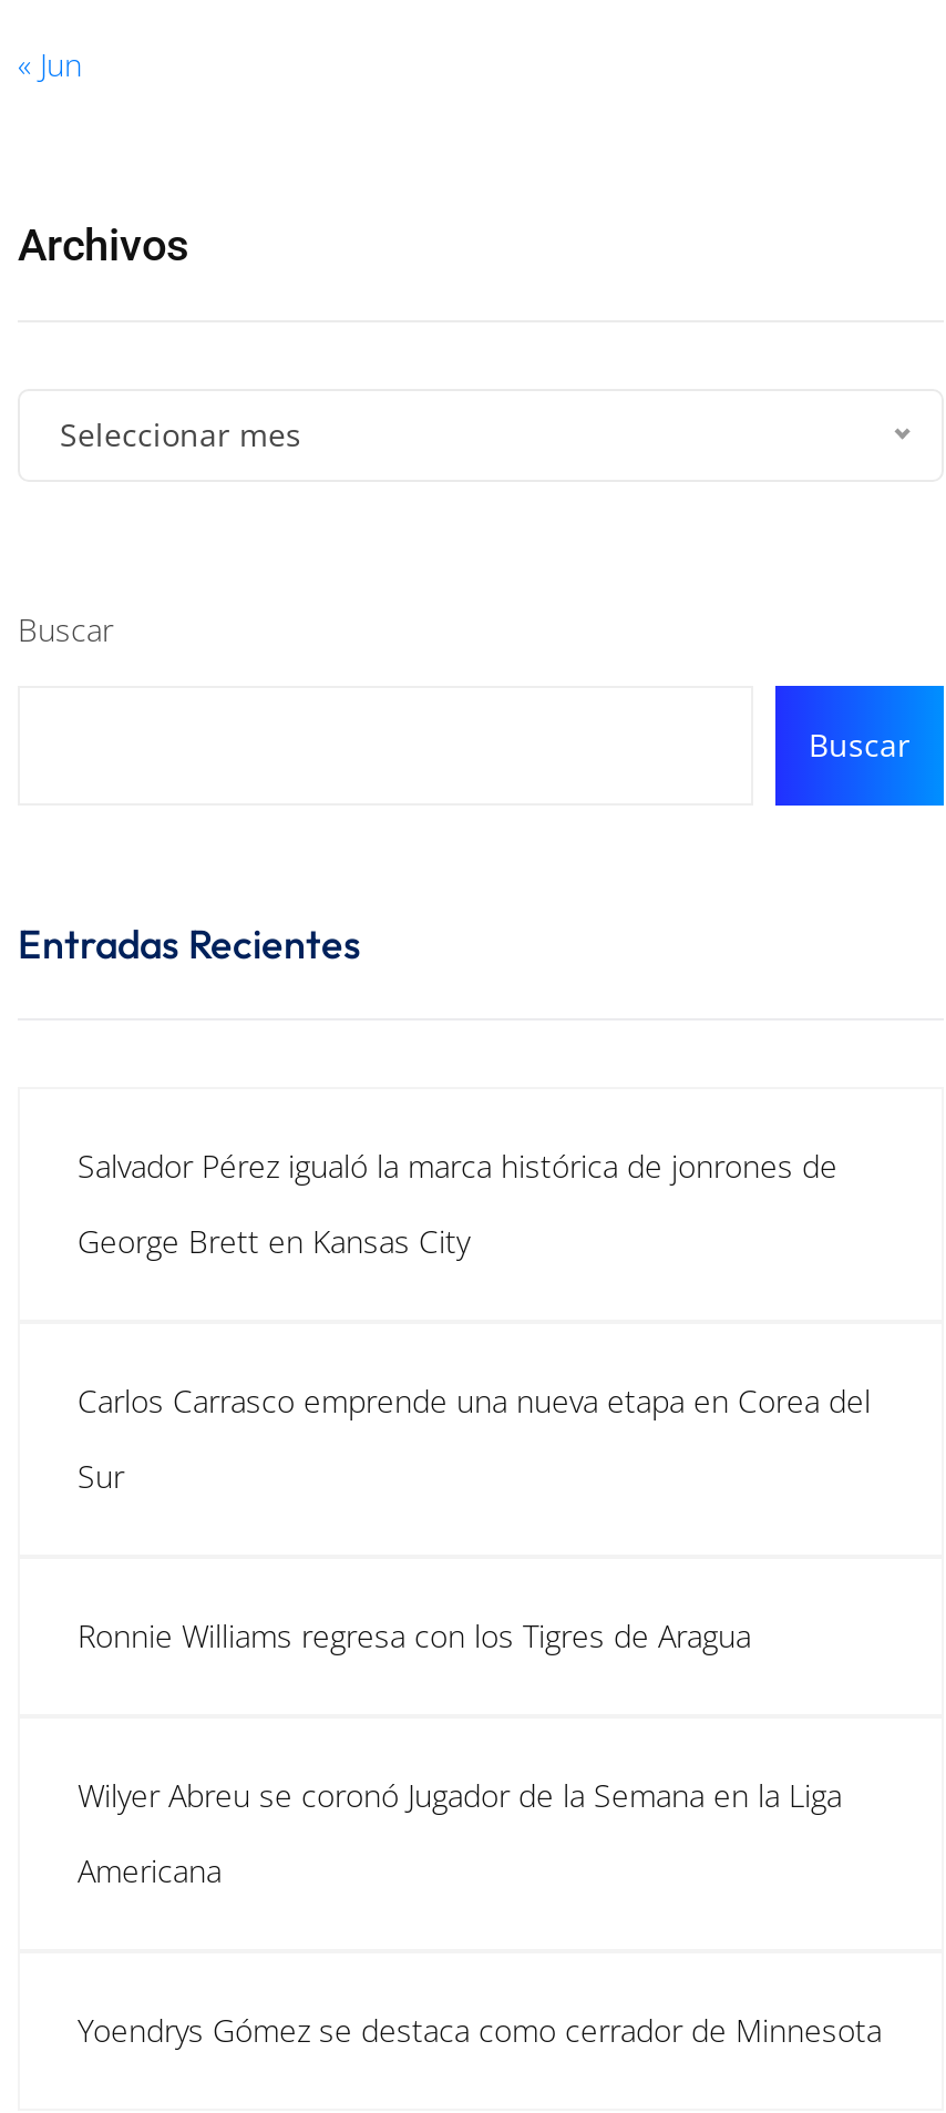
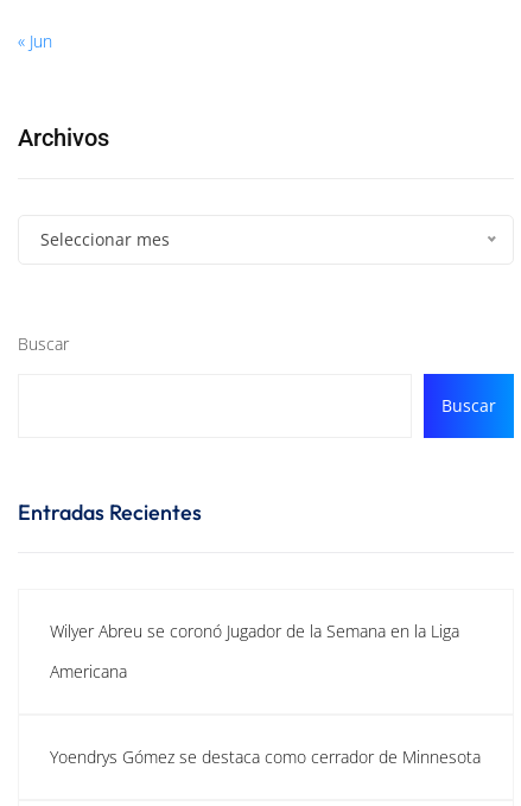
- Salvador Pérez igualó la marca histórica de jonrones de
- George Brett en Kansas City

- Carlos Carrasco emprende una nueva etapa en Corea del
- Sur

- Ronnie Williams regresa con los Tigres de Aragua
